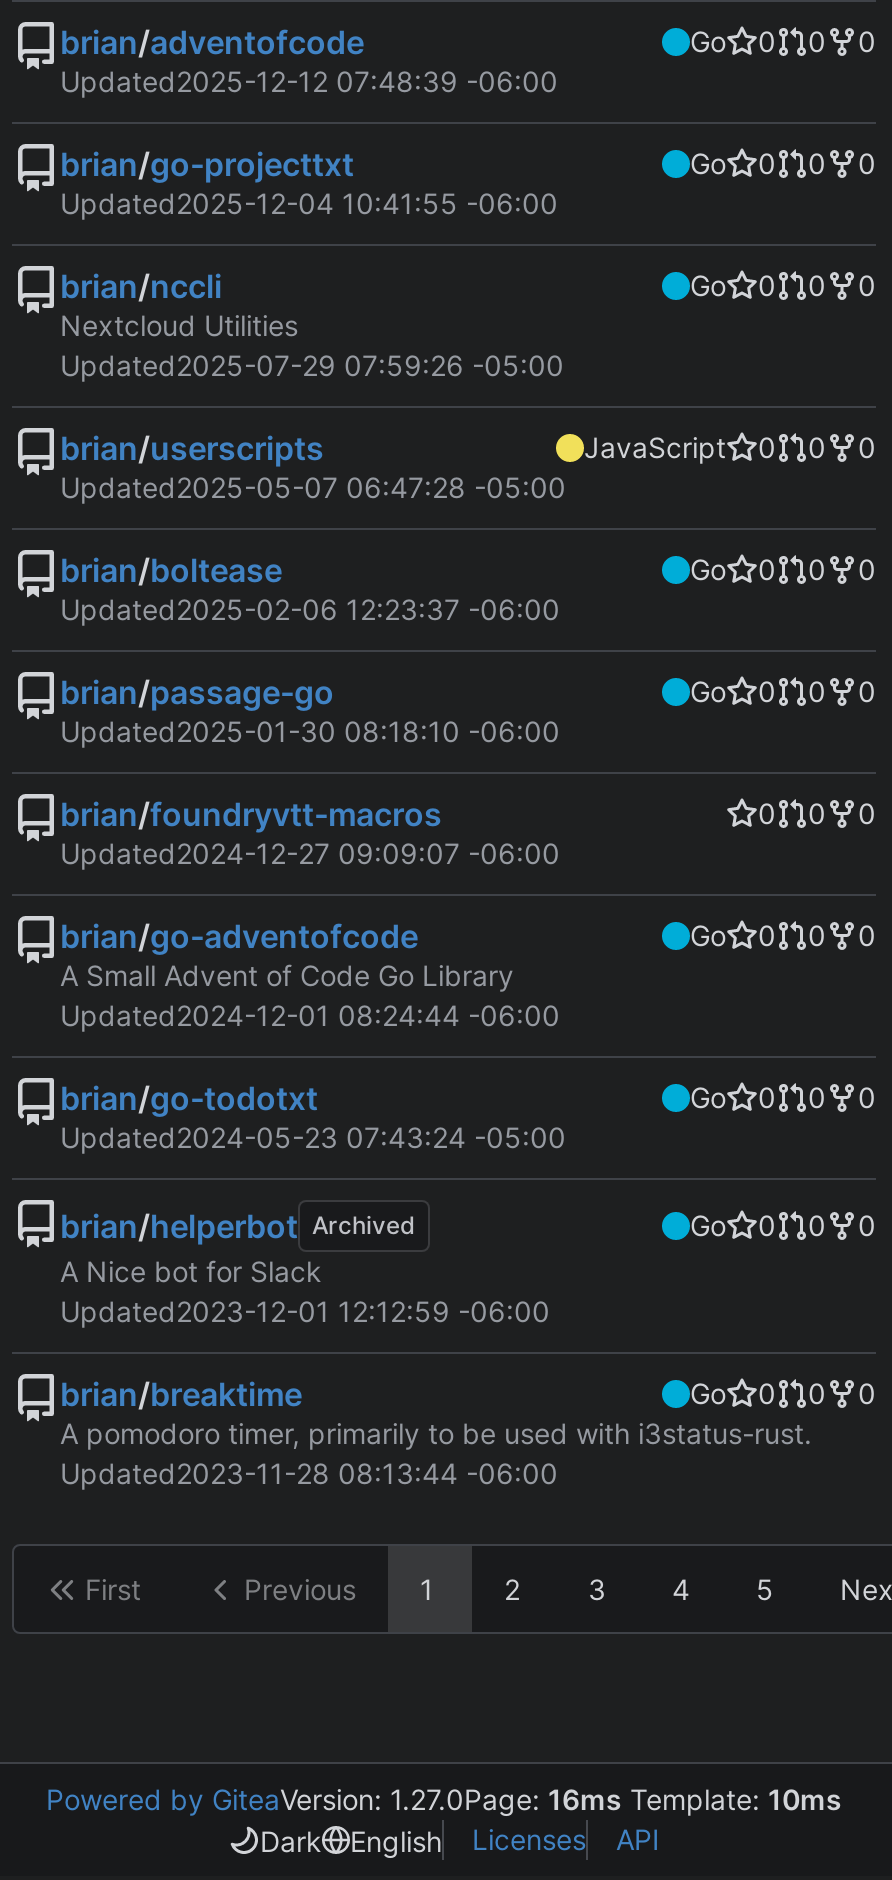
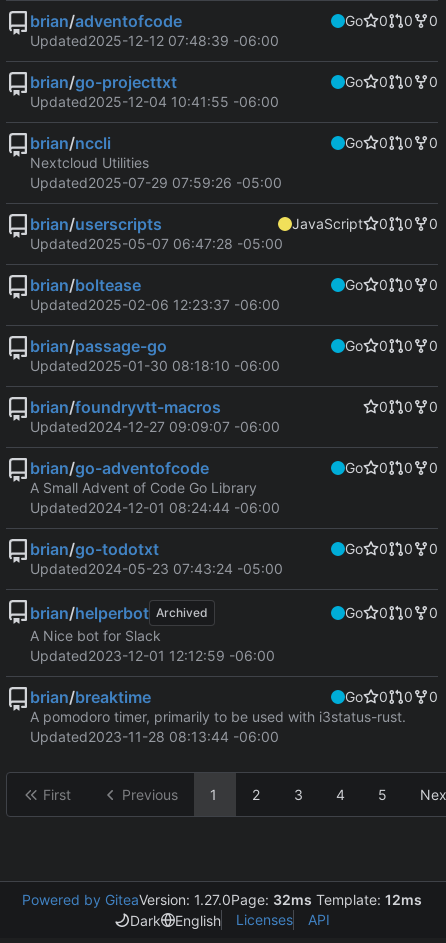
- Powered by GiteaVersion: 1.27.0Page: 16ms Template: 10ms
+ Powered by GiteaVersion: 1.27.0Page: 32ms Template: 12ms
